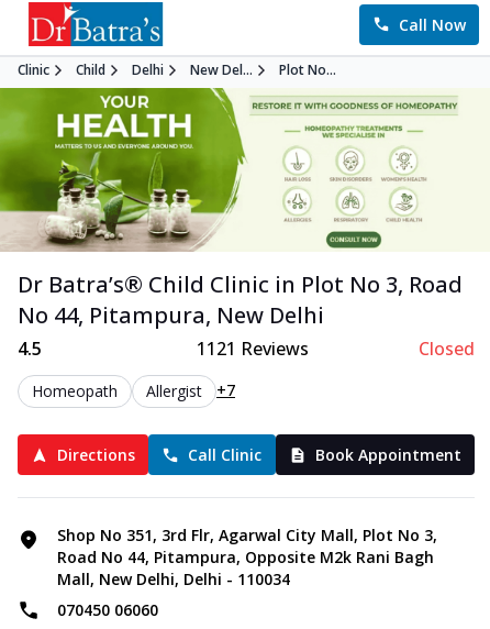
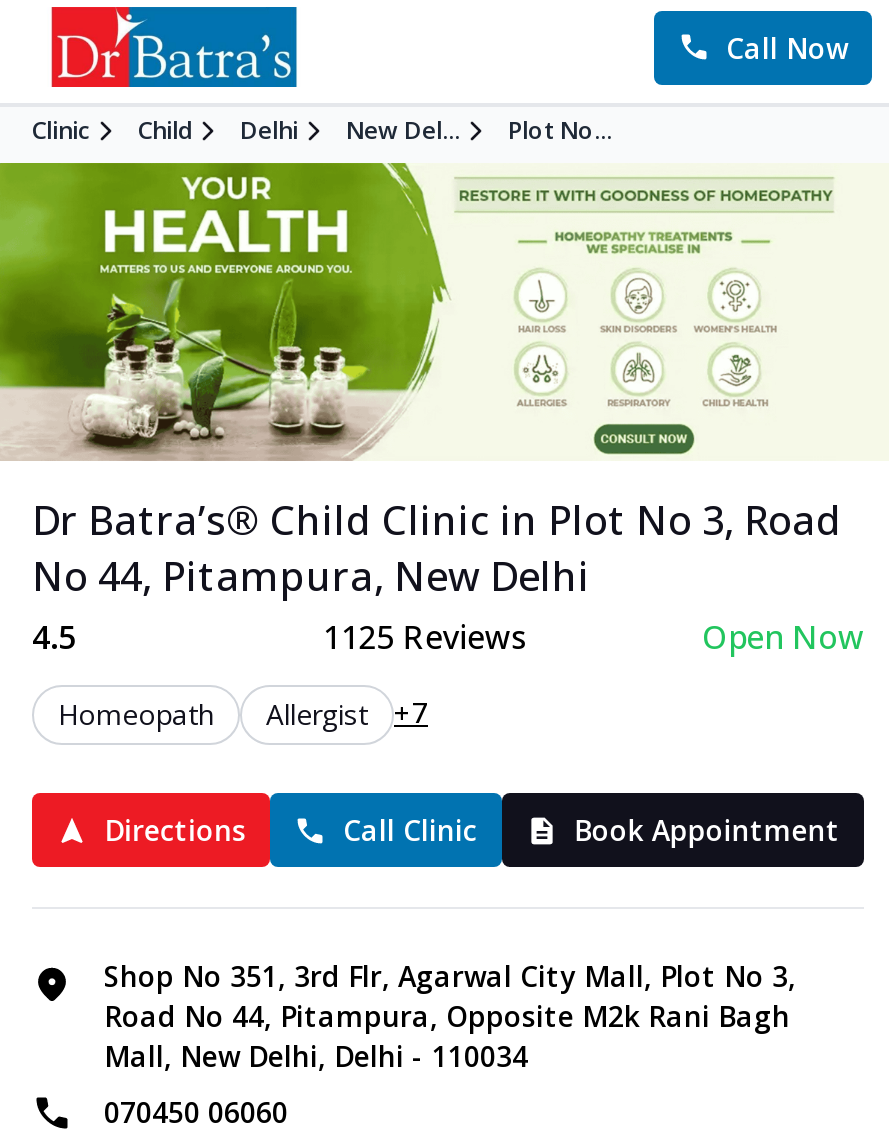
- 1121 Reviews
- Closed
+ 1125 Reviews
+ Open Now
